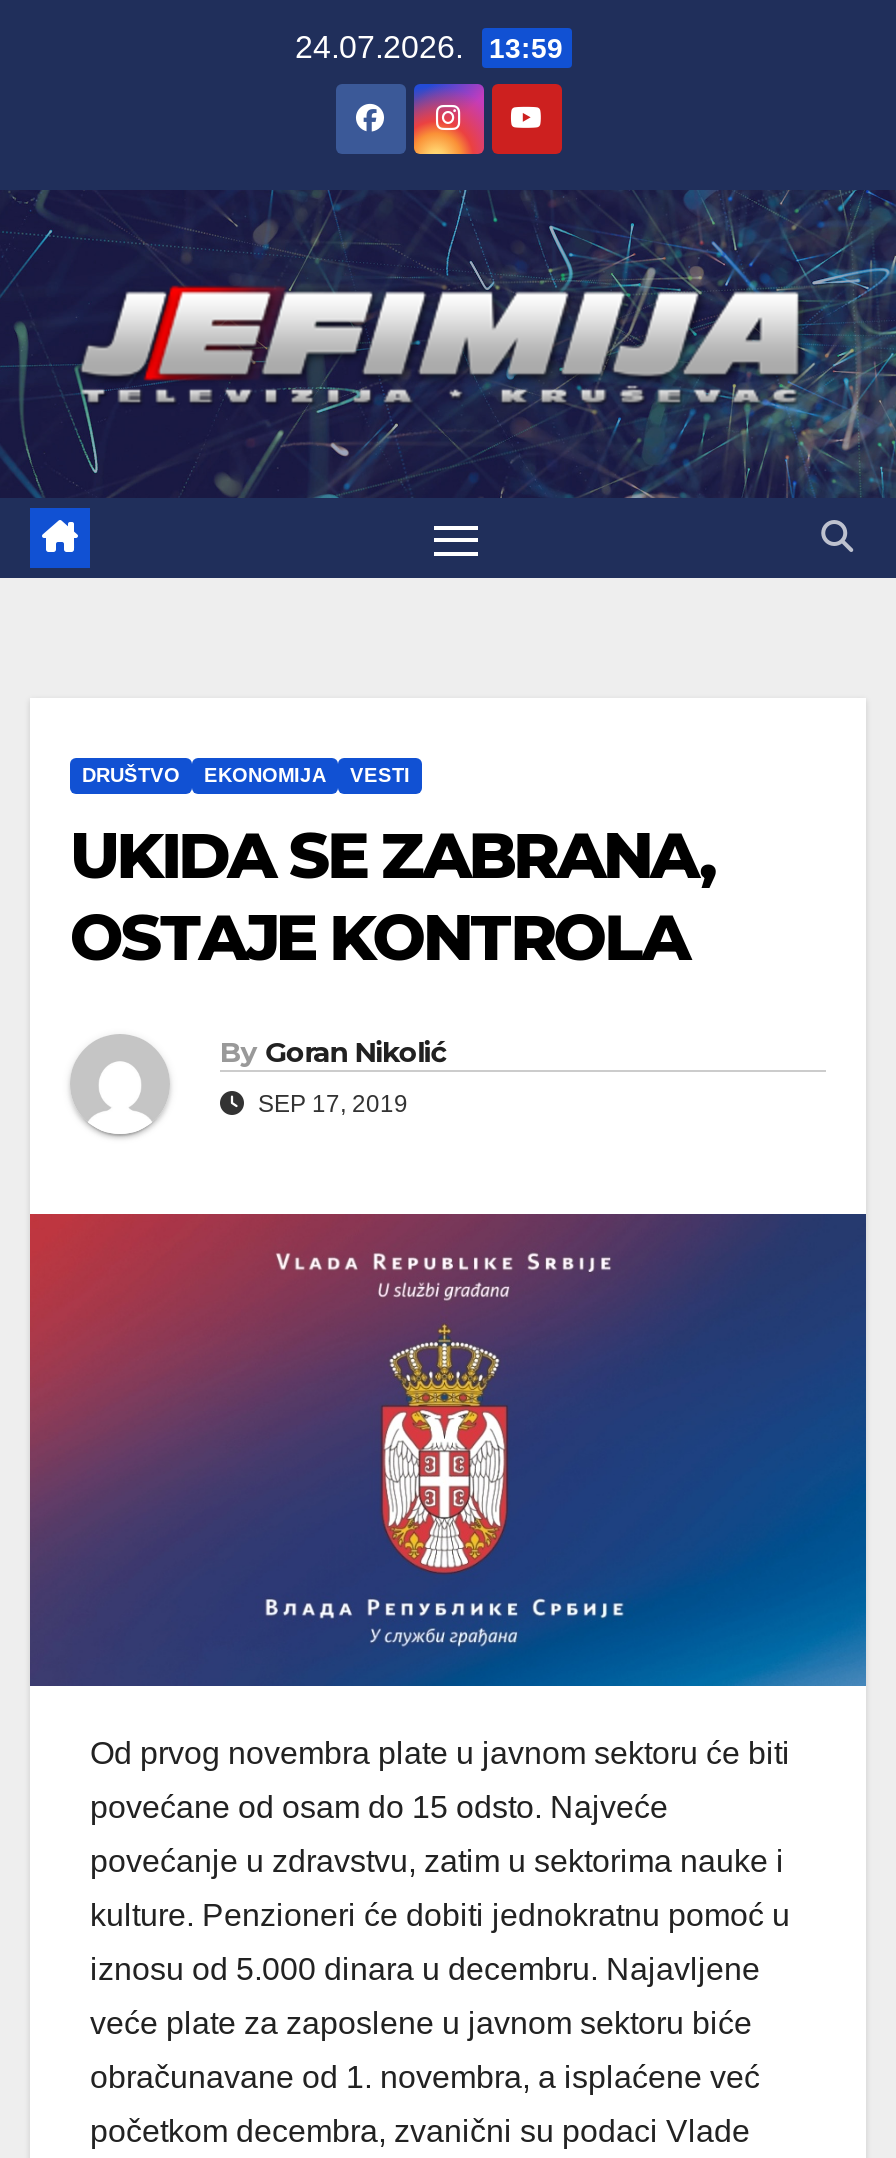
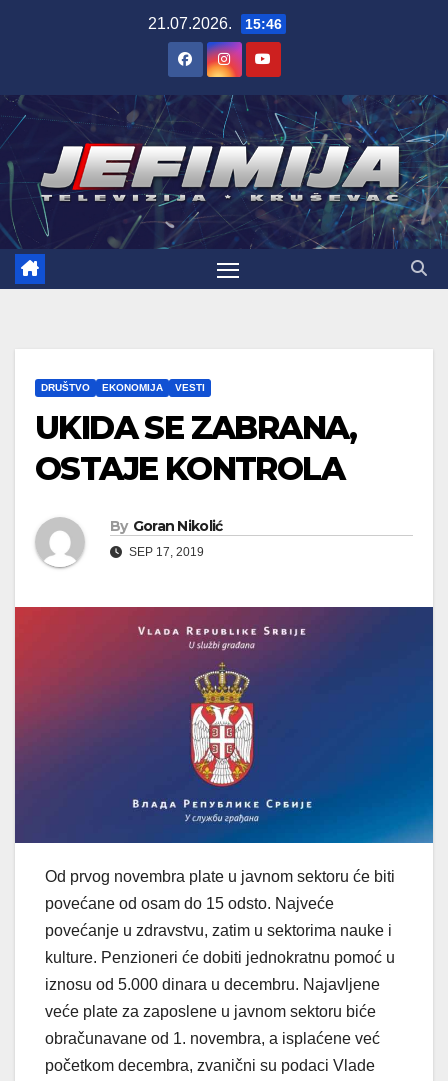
- 24.07.2026. 13:59
+ 21.07.2026. 15:46
